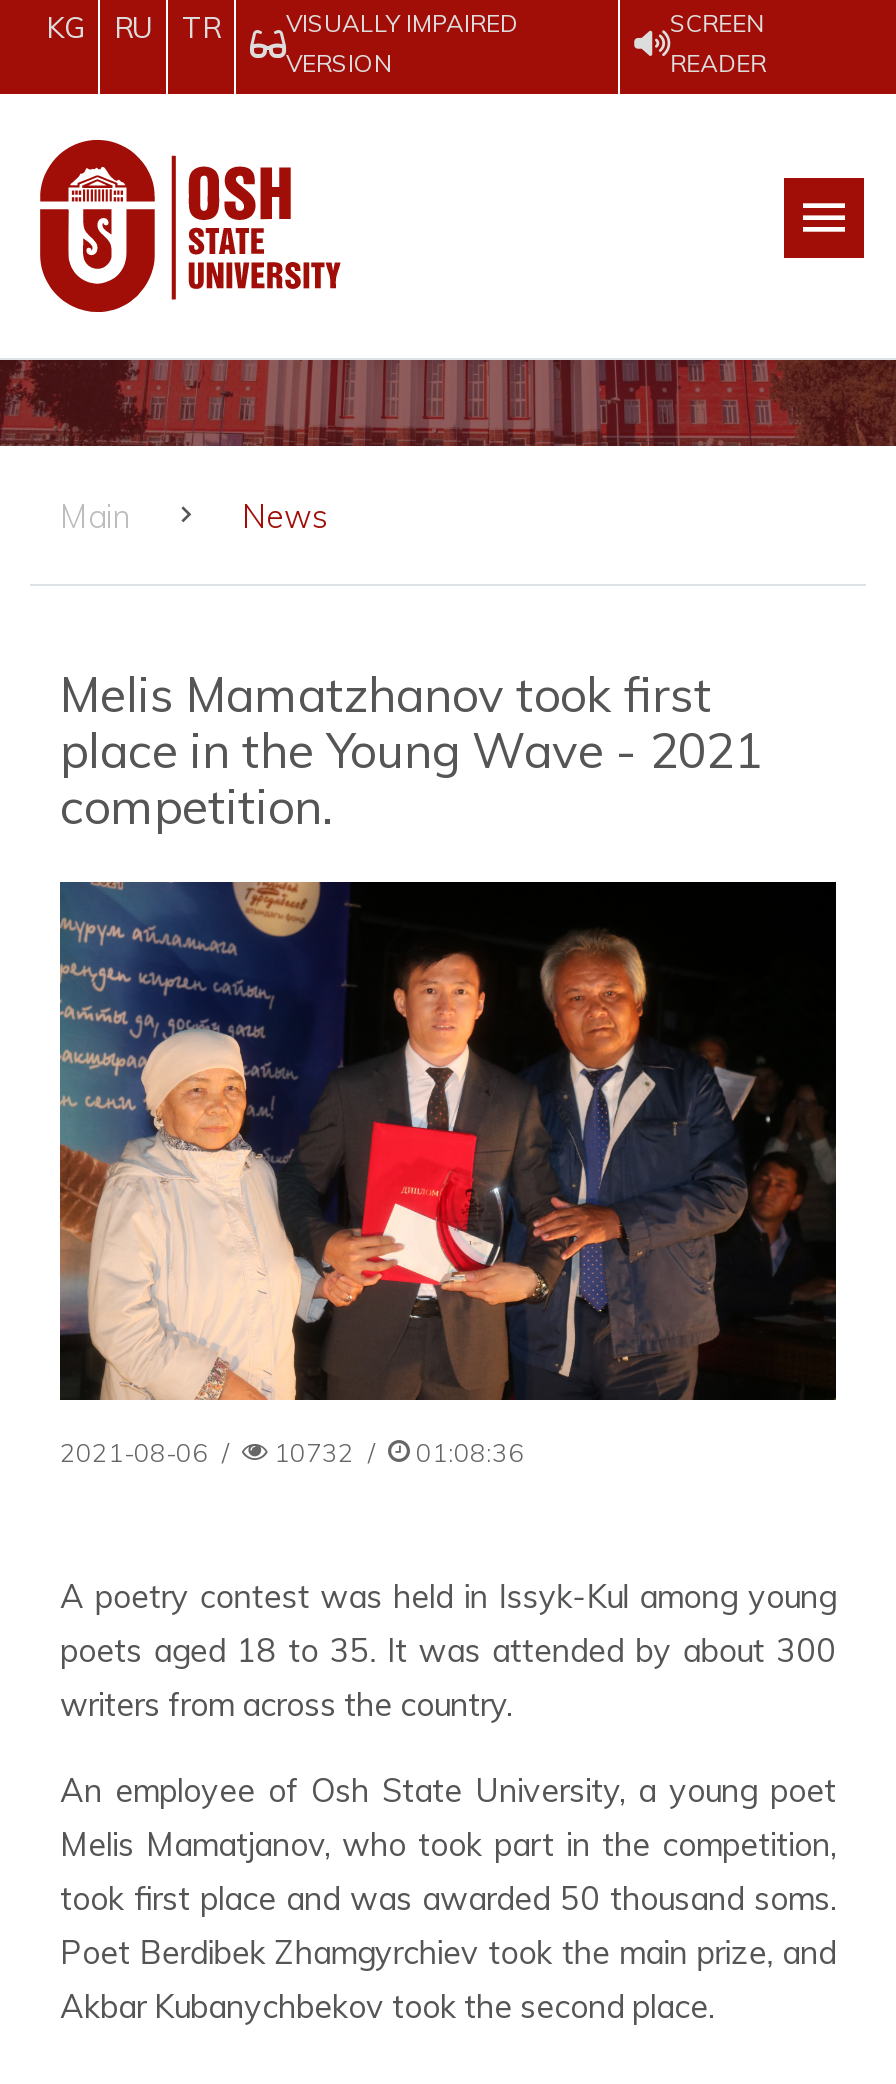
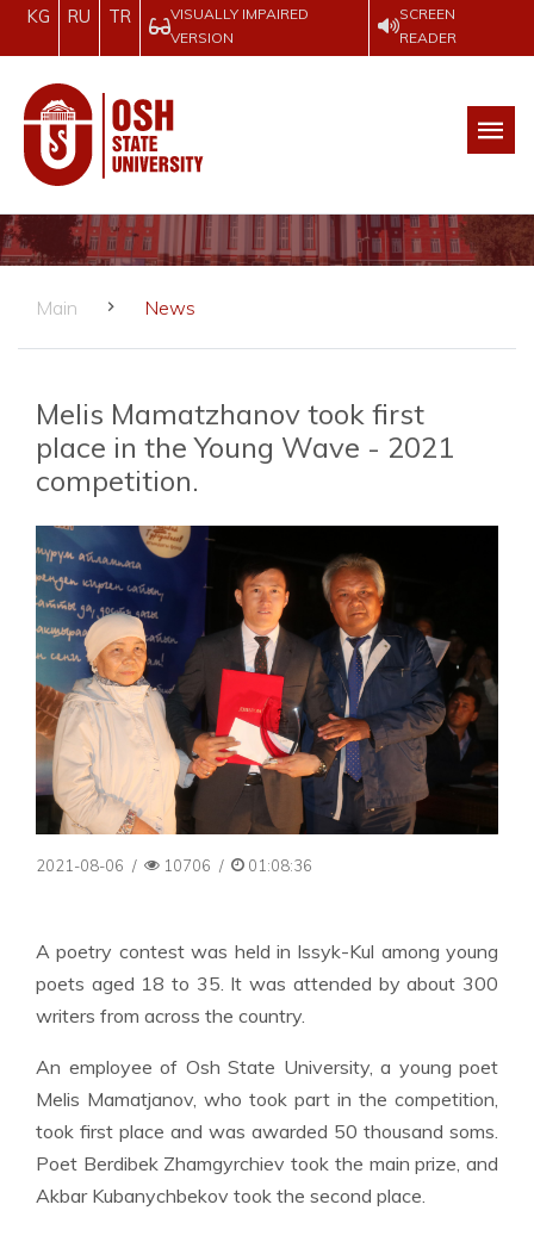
- 2021-08-06 / 10732 / 01:08:36
+ 2021-08-06 / 10706 / 01:08:36
